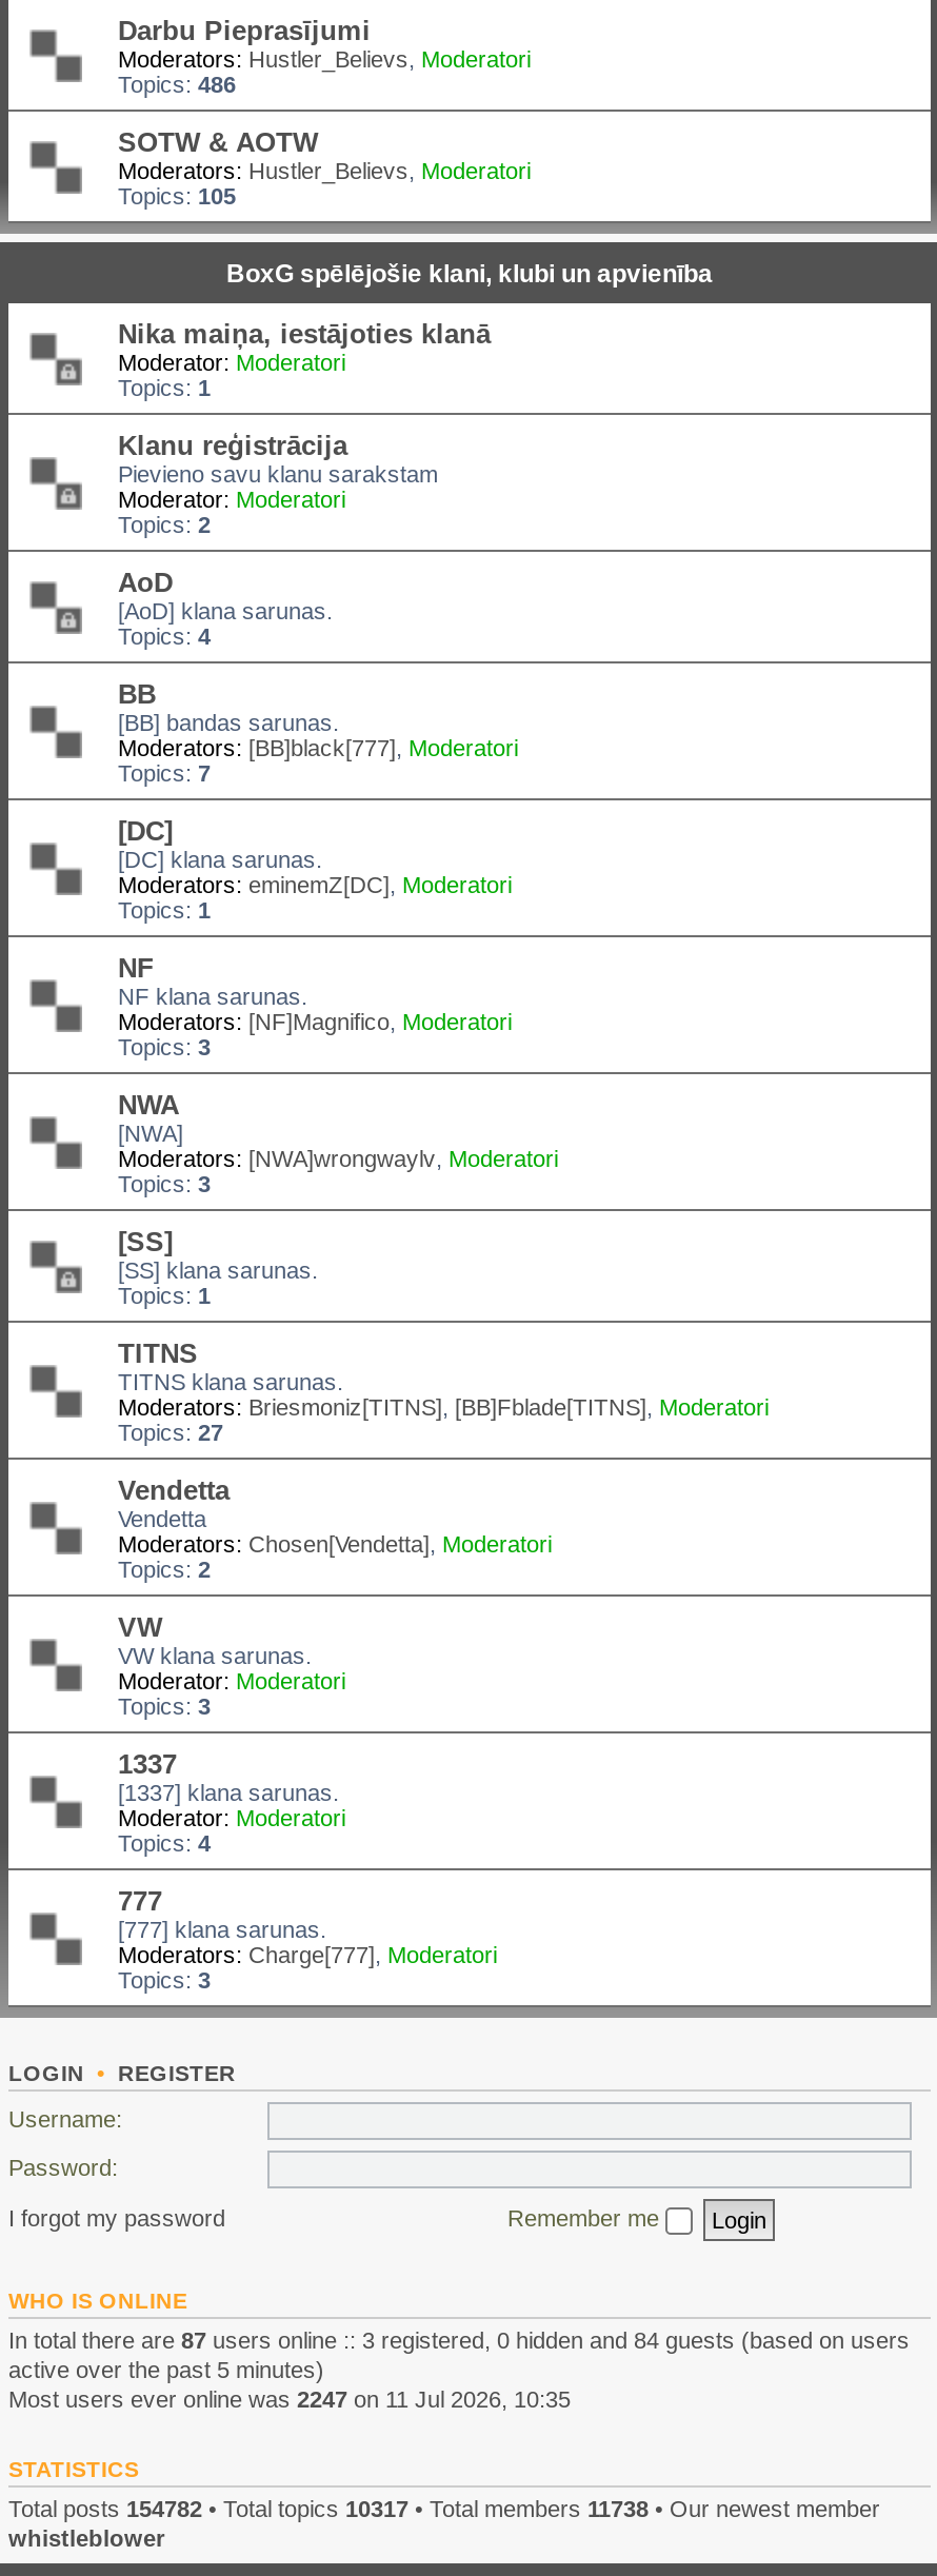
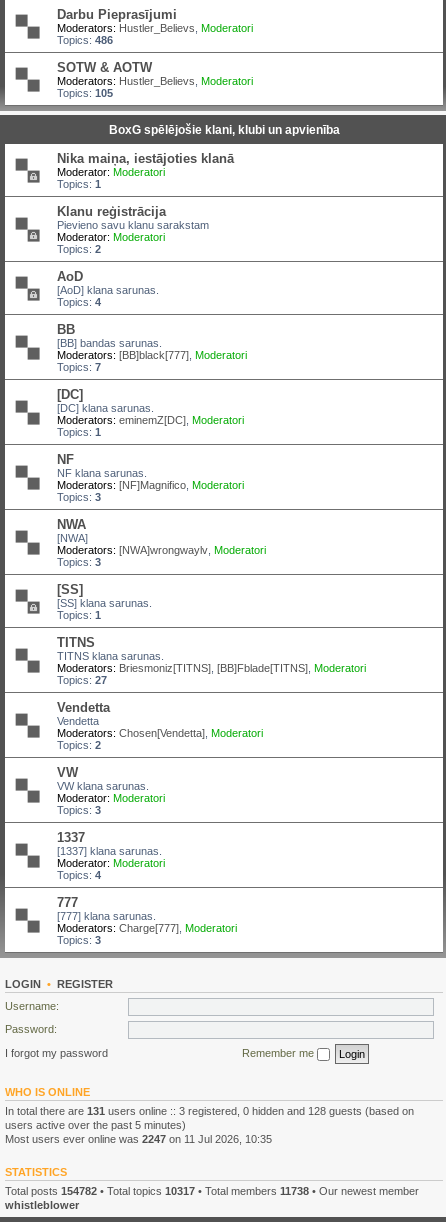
- In total there are 87 users online :: 3 registered, 0 hidden and 84 guests (based on users
- active over the past 5 minutes)
+ In total there are 131 users online :: 3 registered, 0 hidden and 128 guests (based on
+ users active over the past 5 minutes)
